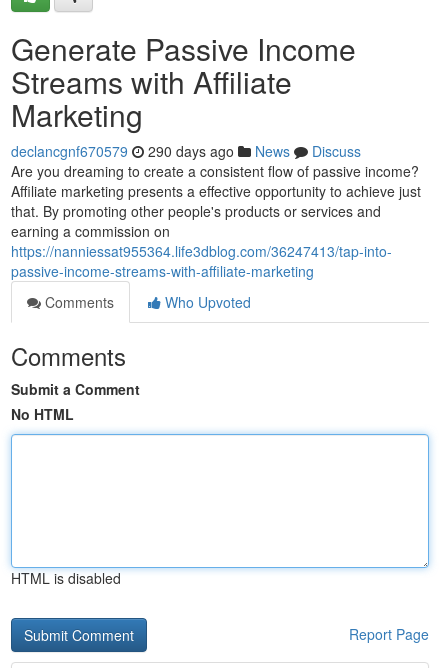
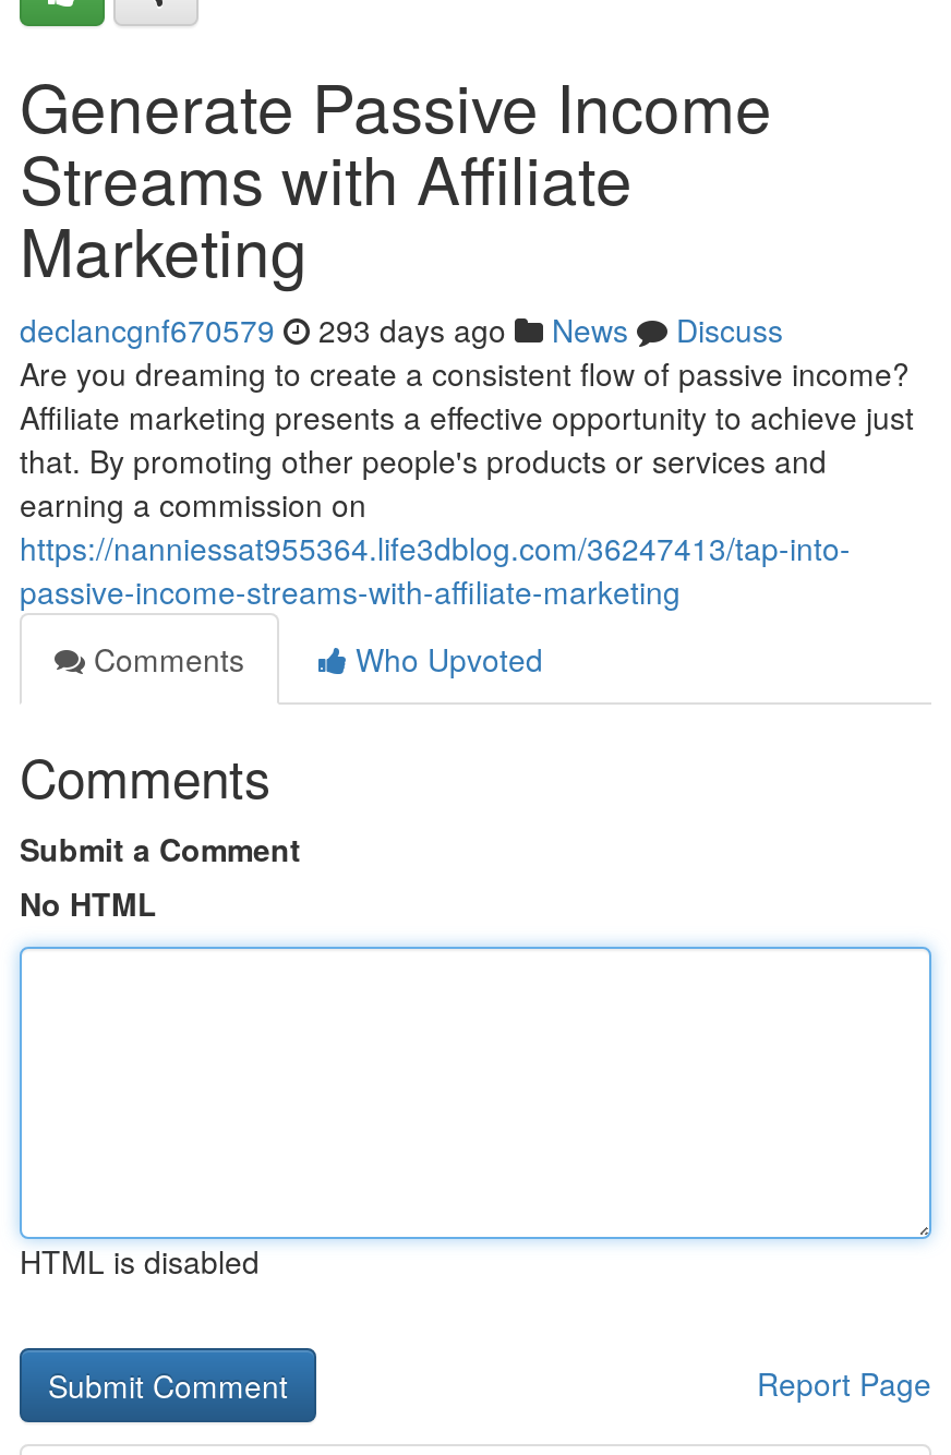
- declancgnf670579 290 days ago News Discuss
+ declancgnf670579 293 days ago News Discuss
